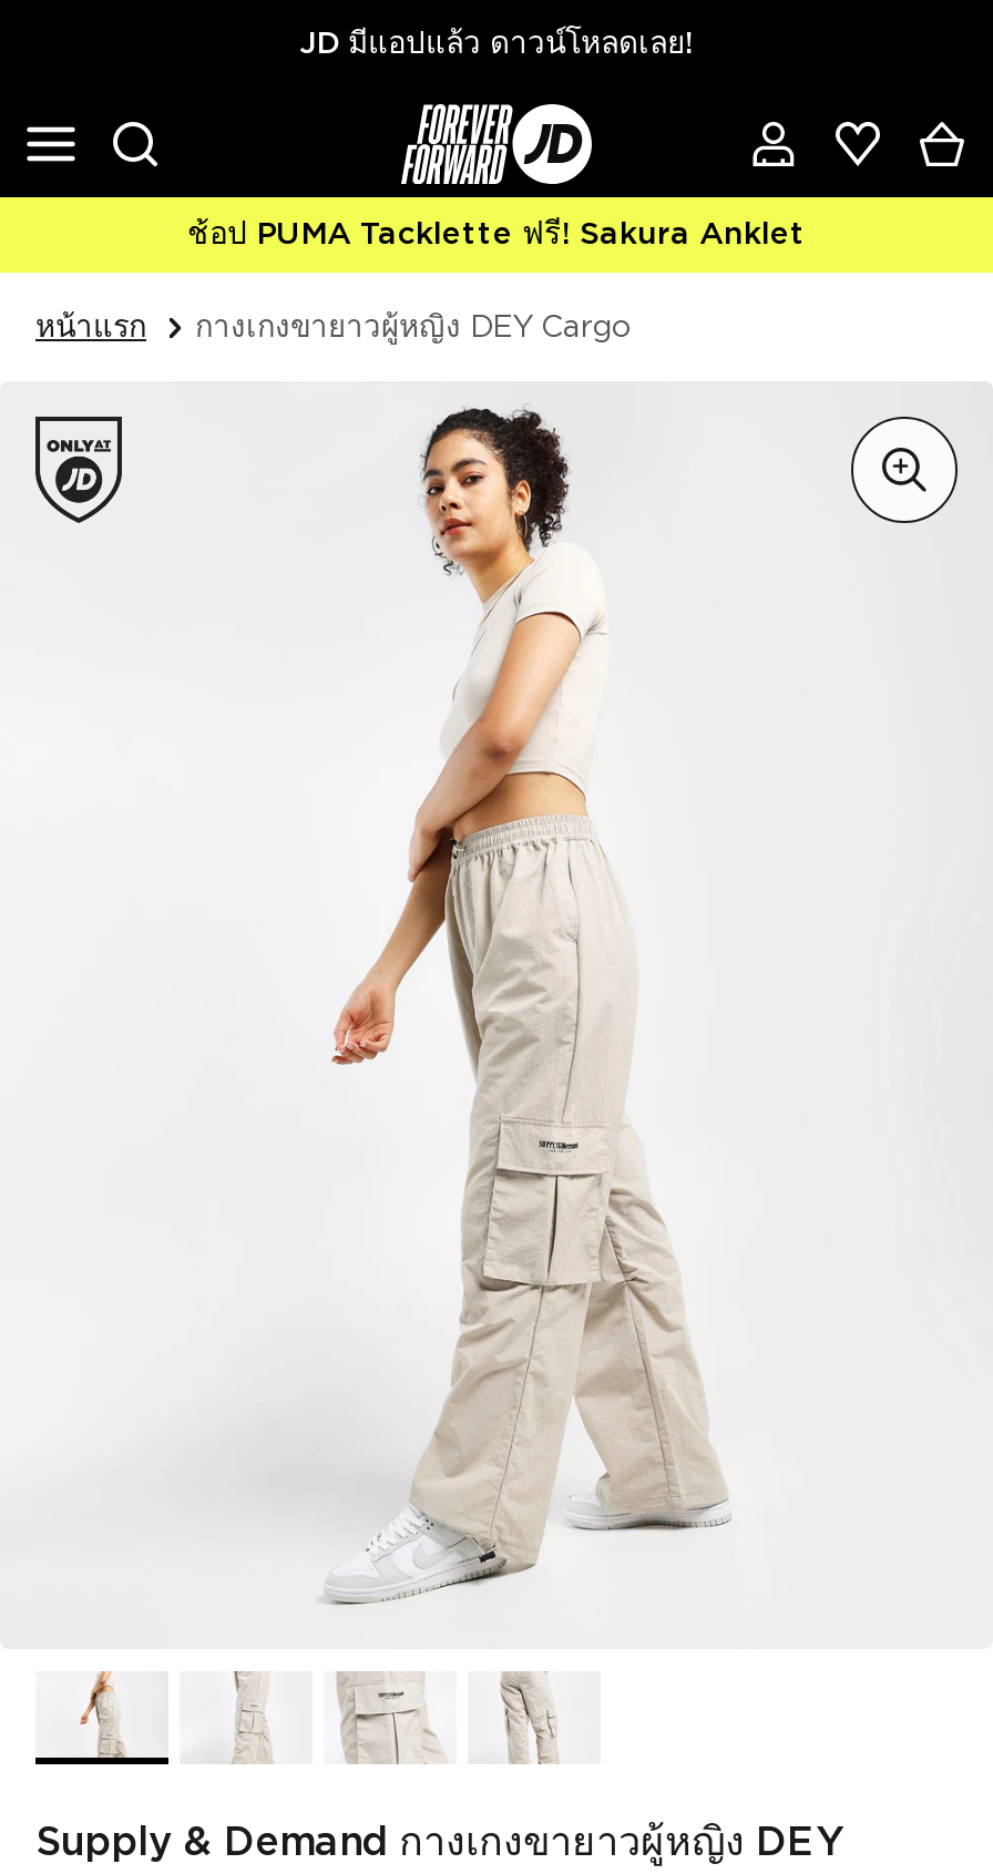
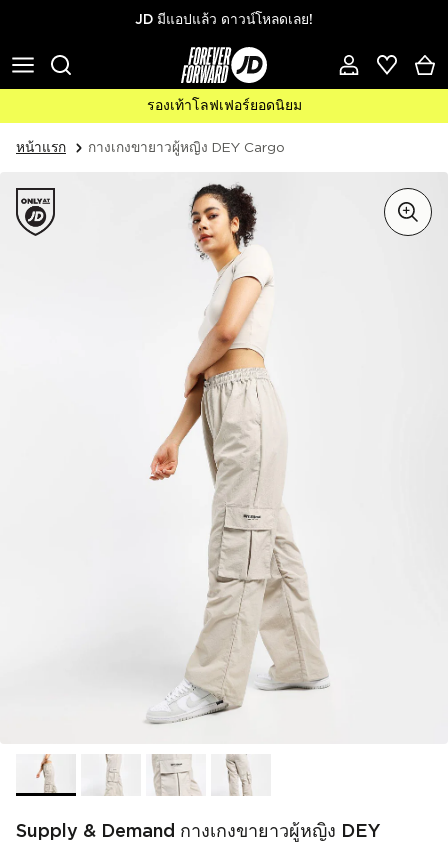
- ช้อป PUMA Tacklette ฟรี! Sakura Anklet
+ รองเท้าโลฟเฟอร์ยอดนิยม
